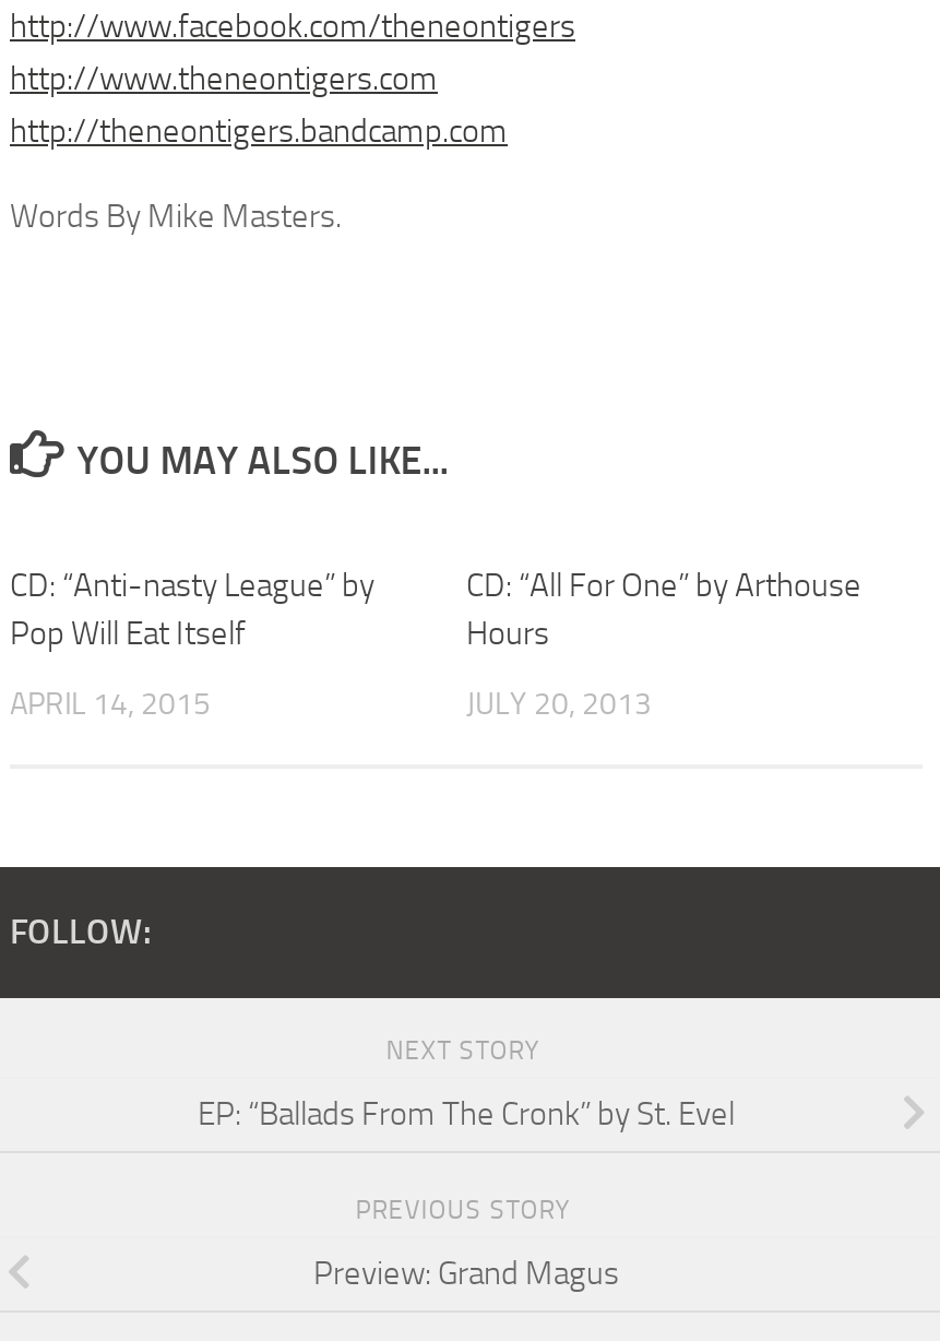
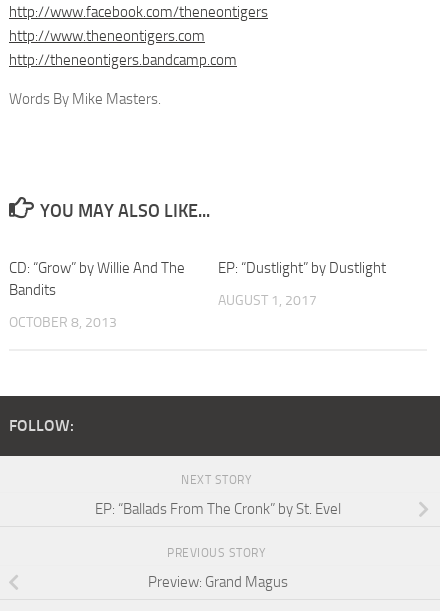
- CD: “Anti-nasty League” by
- Pop Will Eat Itself
+ CD: “Grow” by Willie And The
+ Bandits

- CD: “All For One” by Arthouse
- Hours
+ EP: “Dustlight” by Dustlight

- APRIL 14, 2015
+ OCTOBER 8, 2013

- JULY 20, 2013
+ AUGUST 1, 2017
